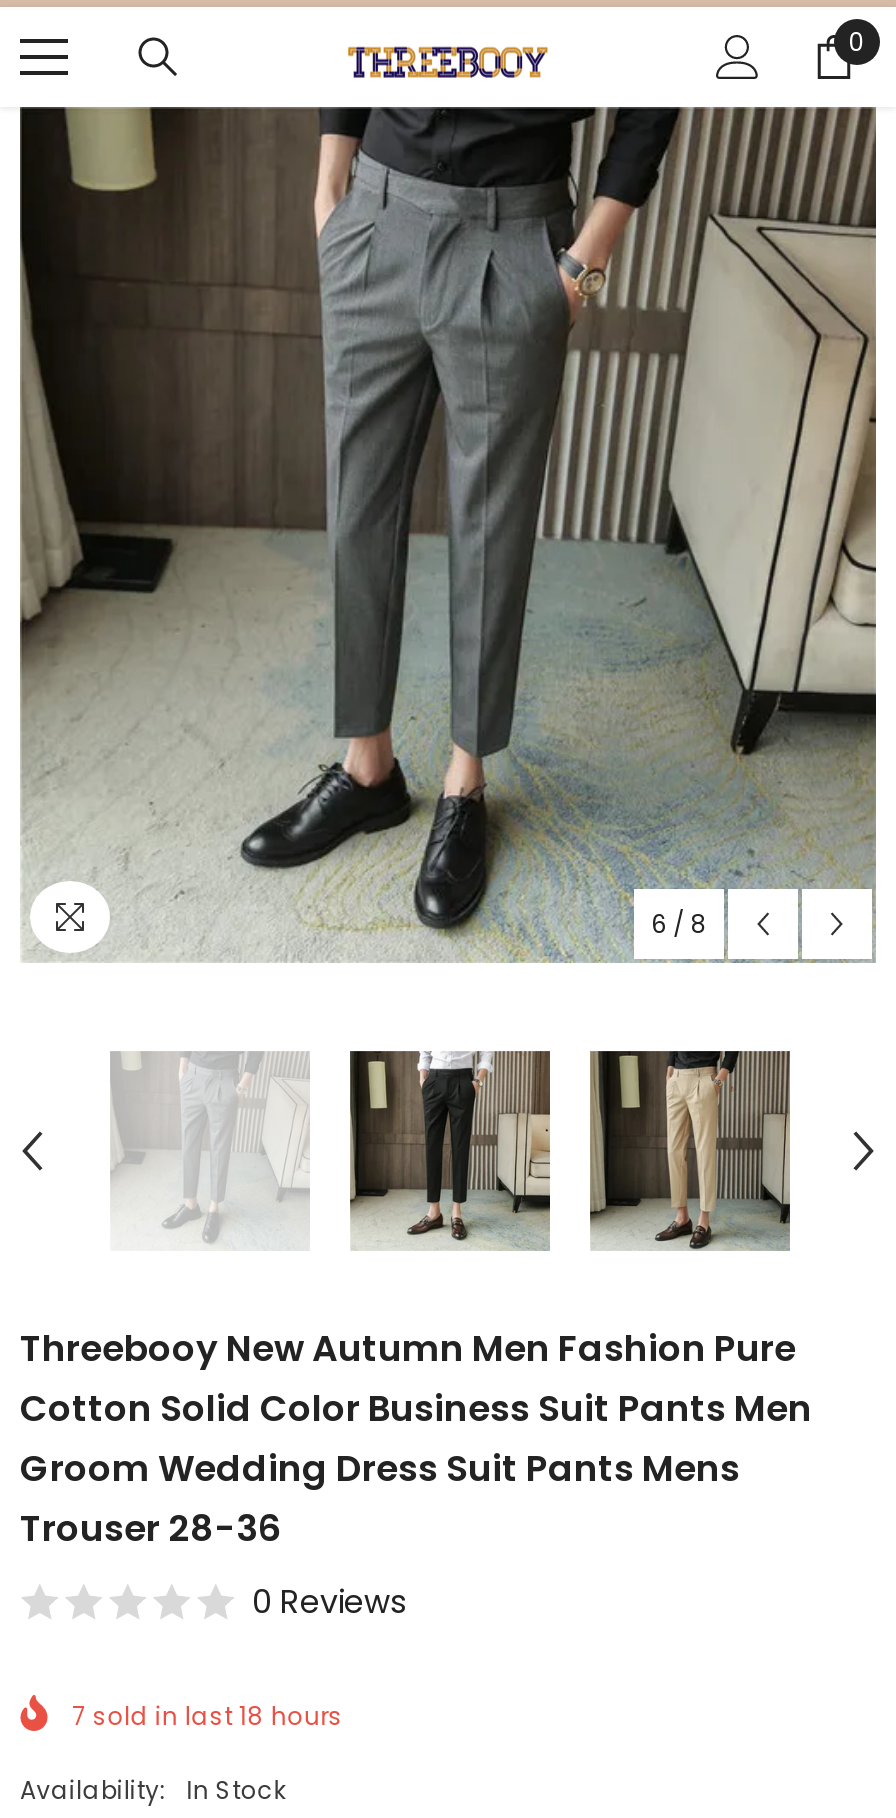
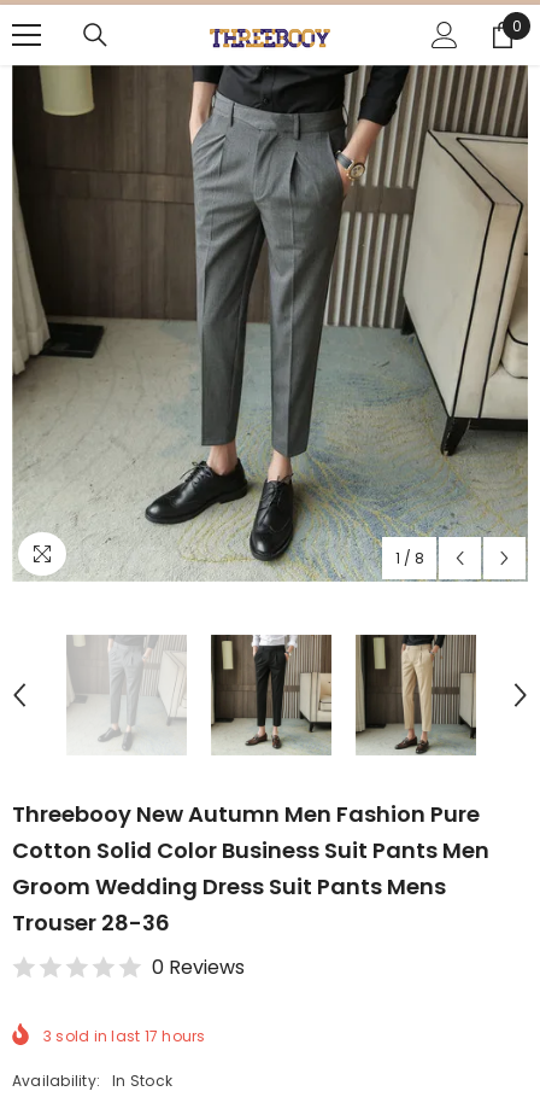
- 6 / 8
+ 1 / 8

- 7 sold in last 18 hours
+ 3 sold in last 17 hours
